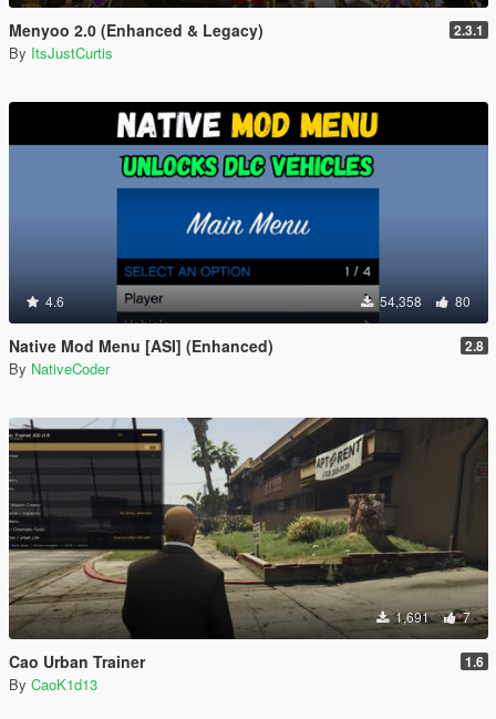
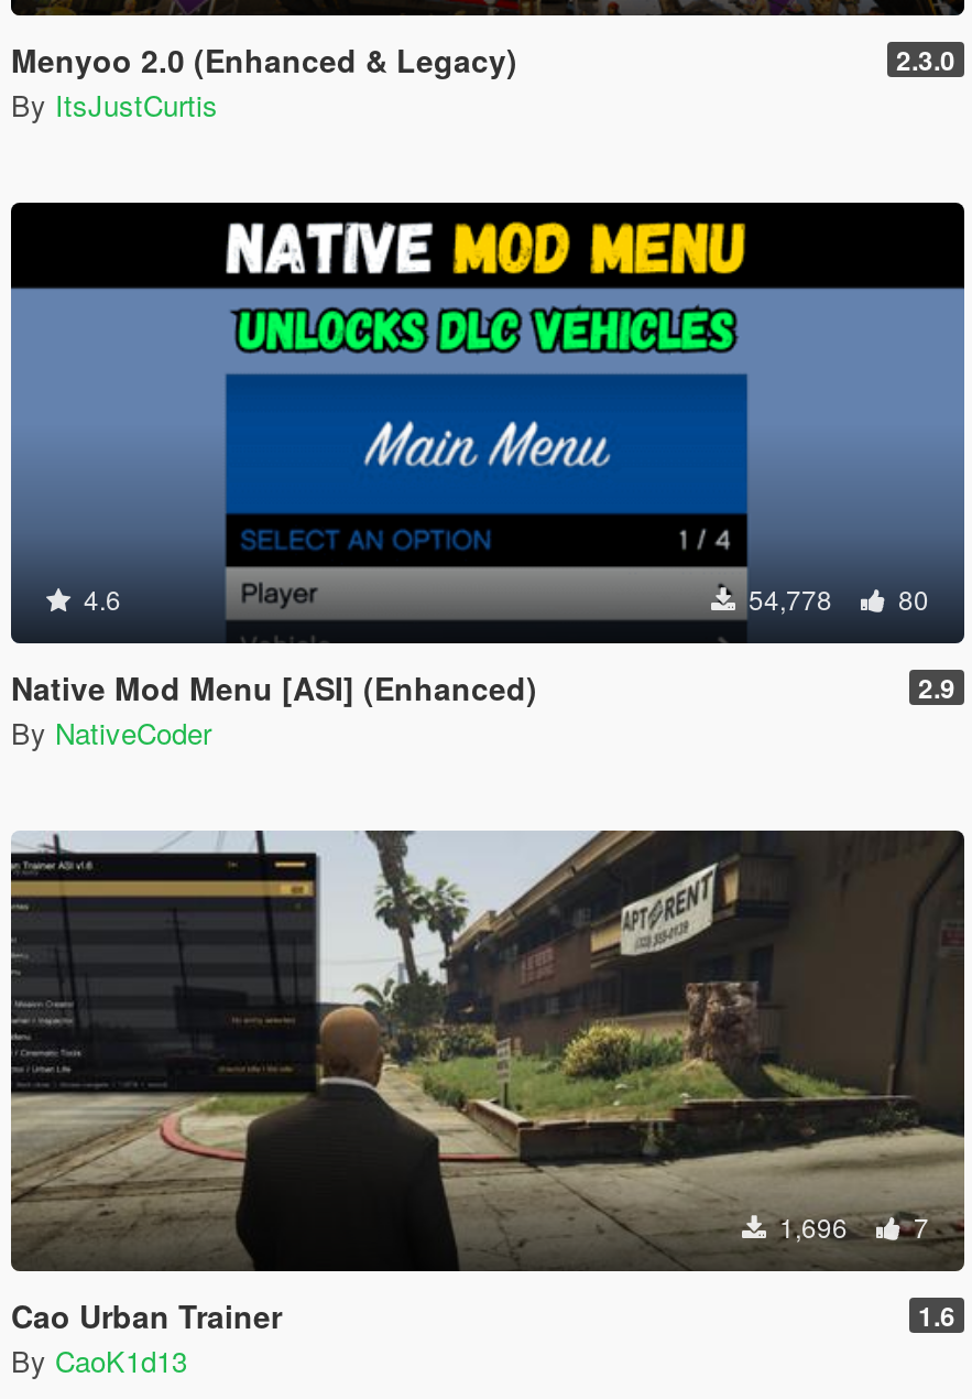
- 2.3.1
+ 2.3.0

- 54,358 80
+ 54,778 80

- 2.8
+ 2.9

- 1,691 7
+ 1,696 7
